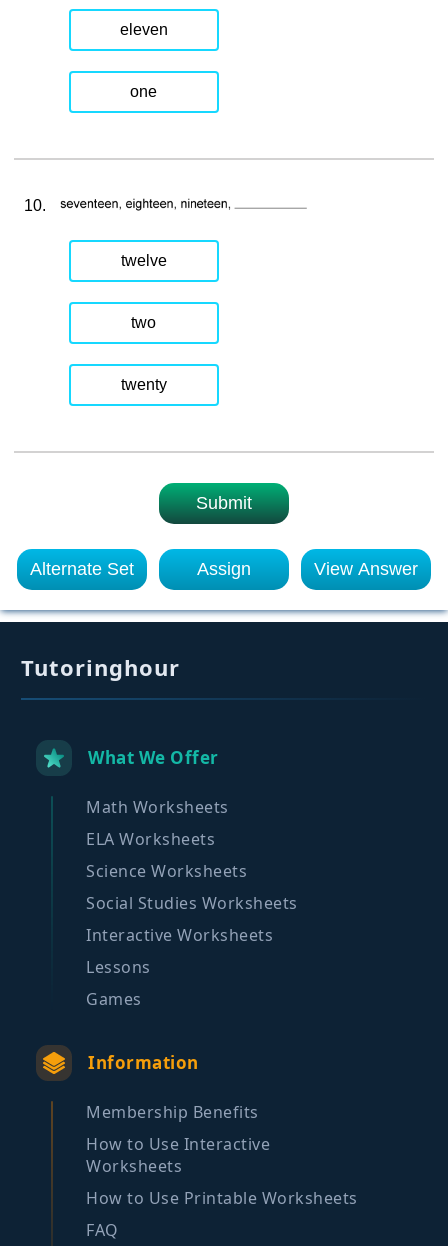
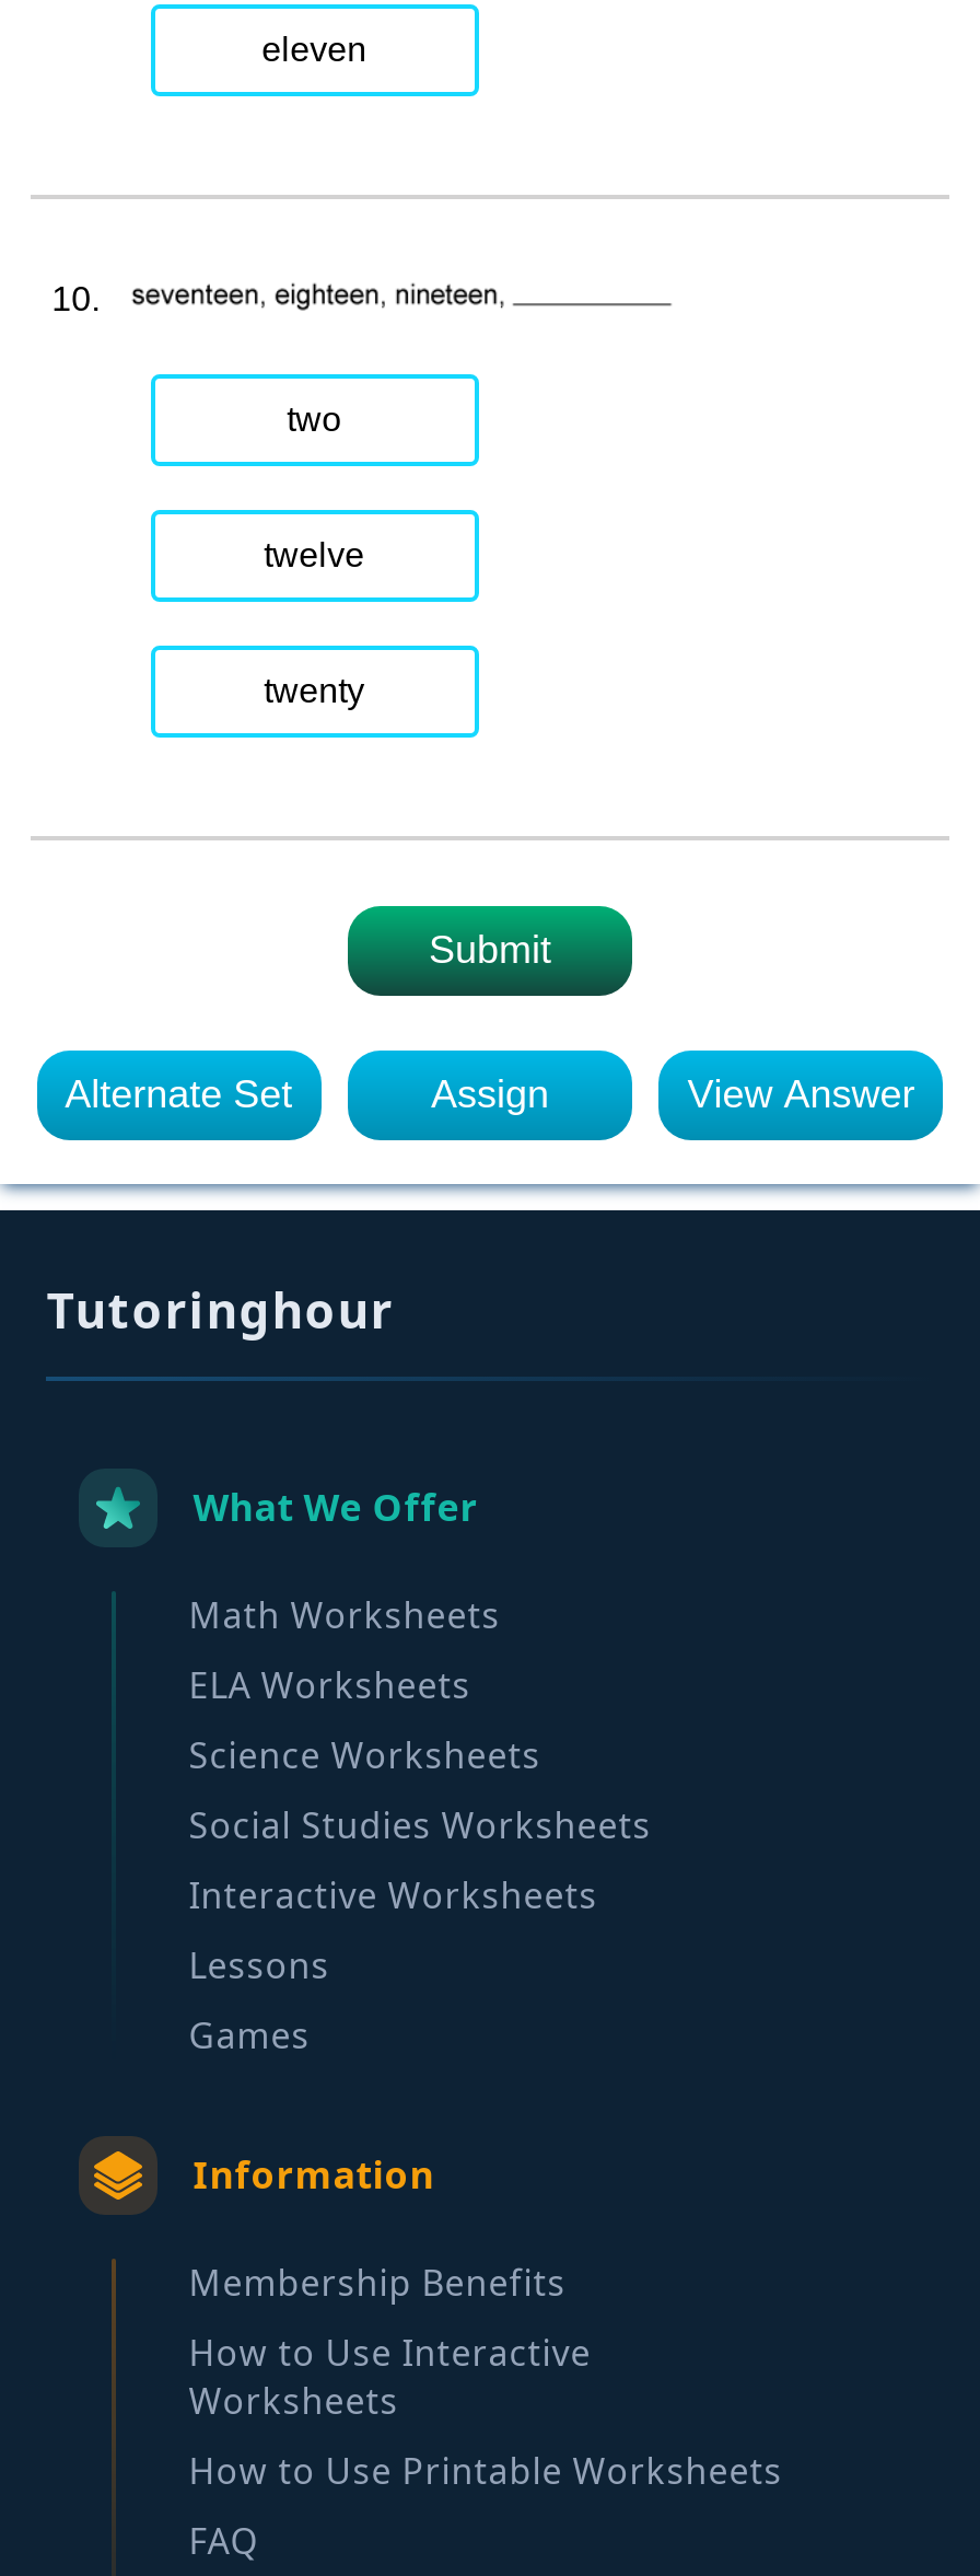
- one

moved up: two
